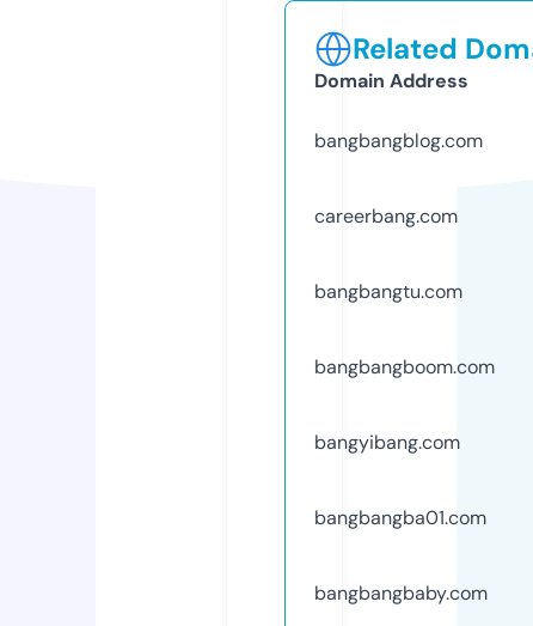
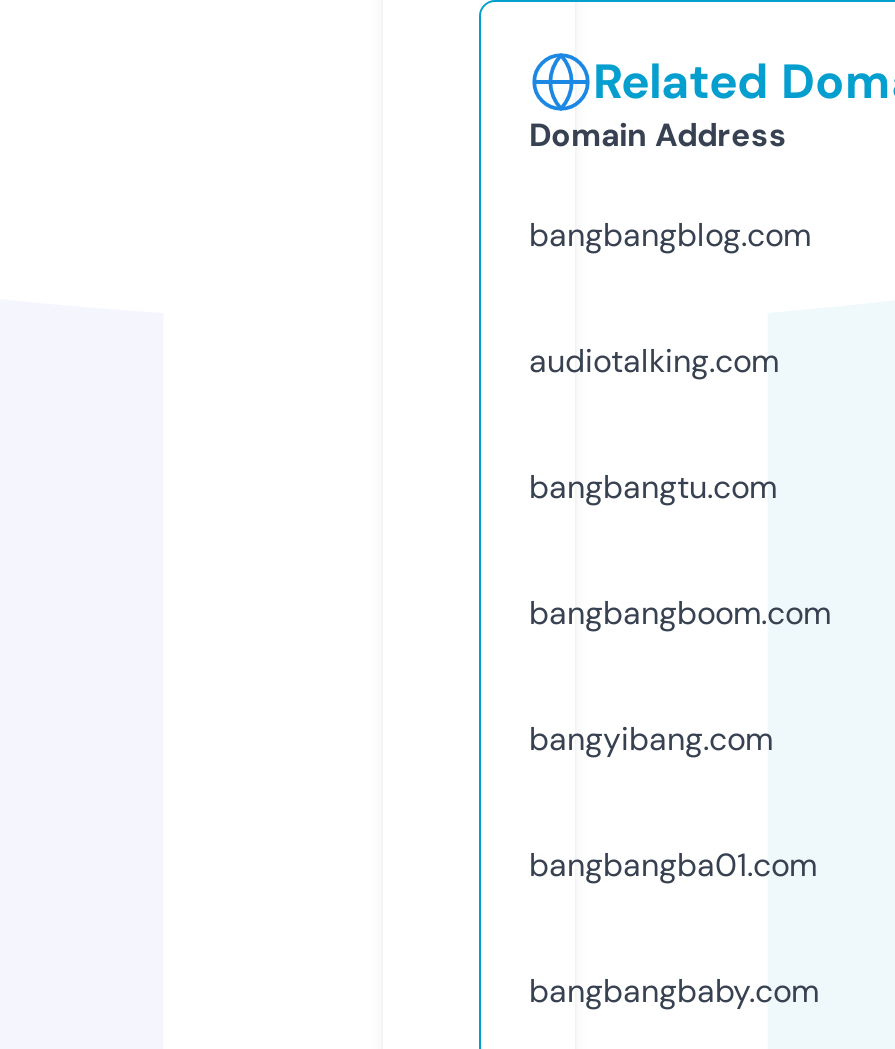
- careerbang.com
+ audiotalking.com
